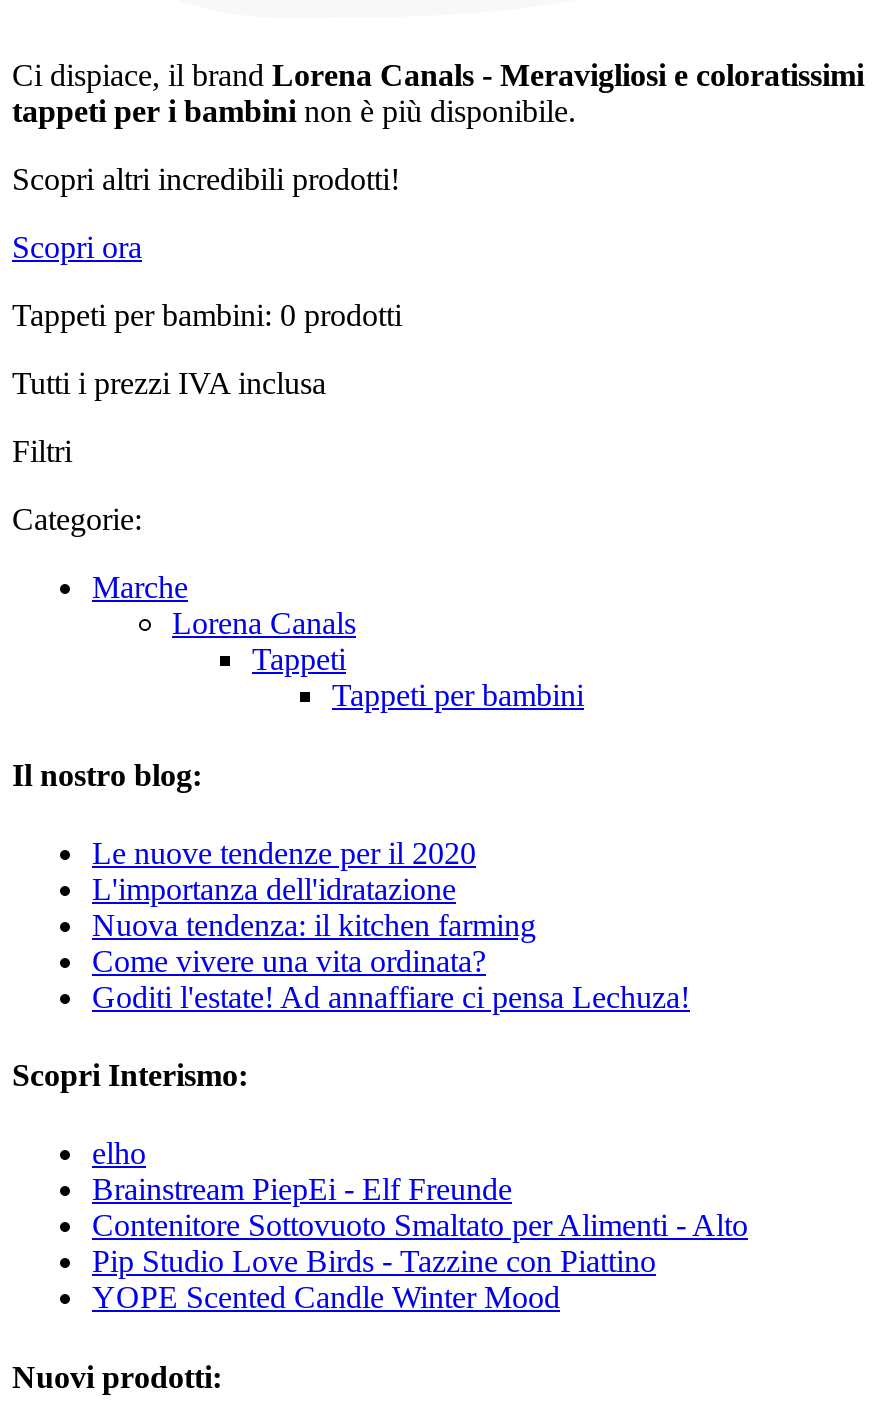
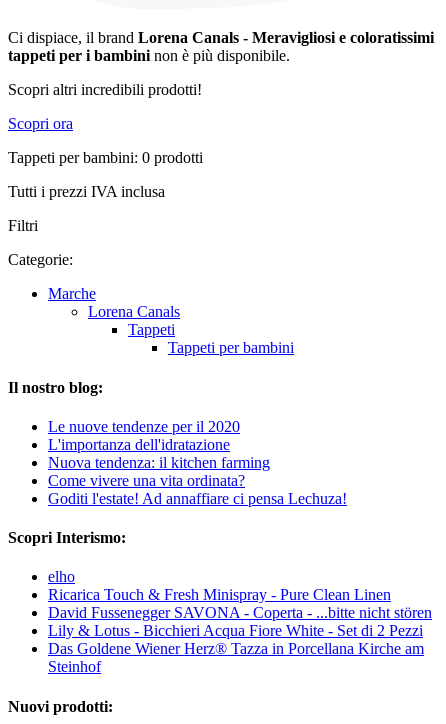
- Brainstream PiepEi - Elf Freunde
- Contenitore Sottovuoto Smaltato per Alimenti - Alto
- Pip Studio Love Birds - Tazzine con Piattino
- YOPE Scented Candle Winter Mood
+ Ricarica Touch & Fresh Minispray - Pure Clean Linen
+ David Fussenegger SAVONA - Coperta - ...bitte nicht stören
+ Lily & Lotus - Bicchieri Acqua Fiore White - Set di 2 Pezzi
+ Das Goldene Wiener Herz® Tazza in Porcellana Kirche am
+ Steinhof
